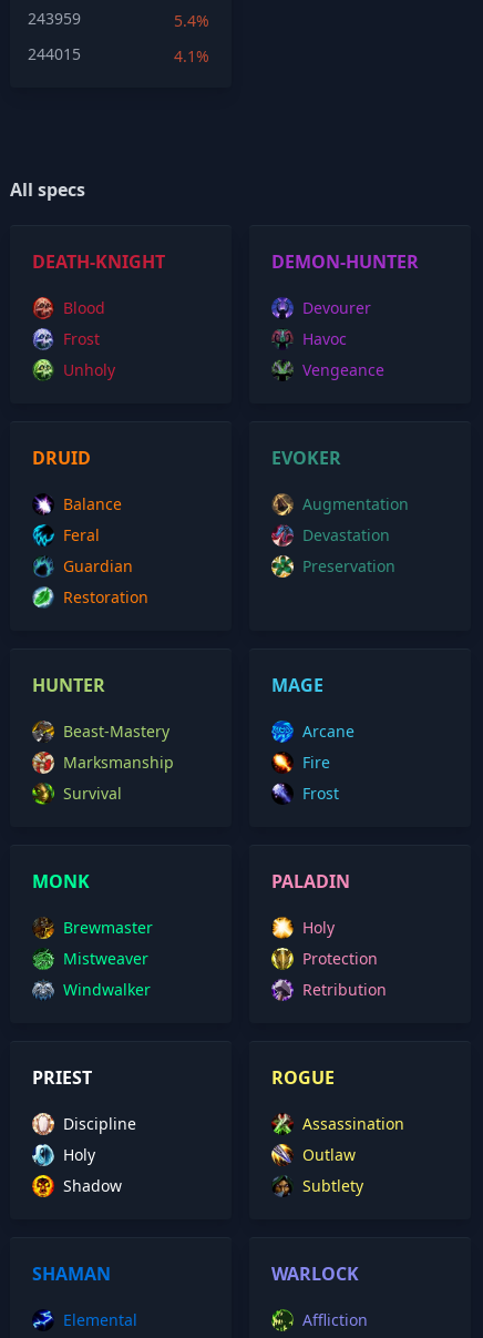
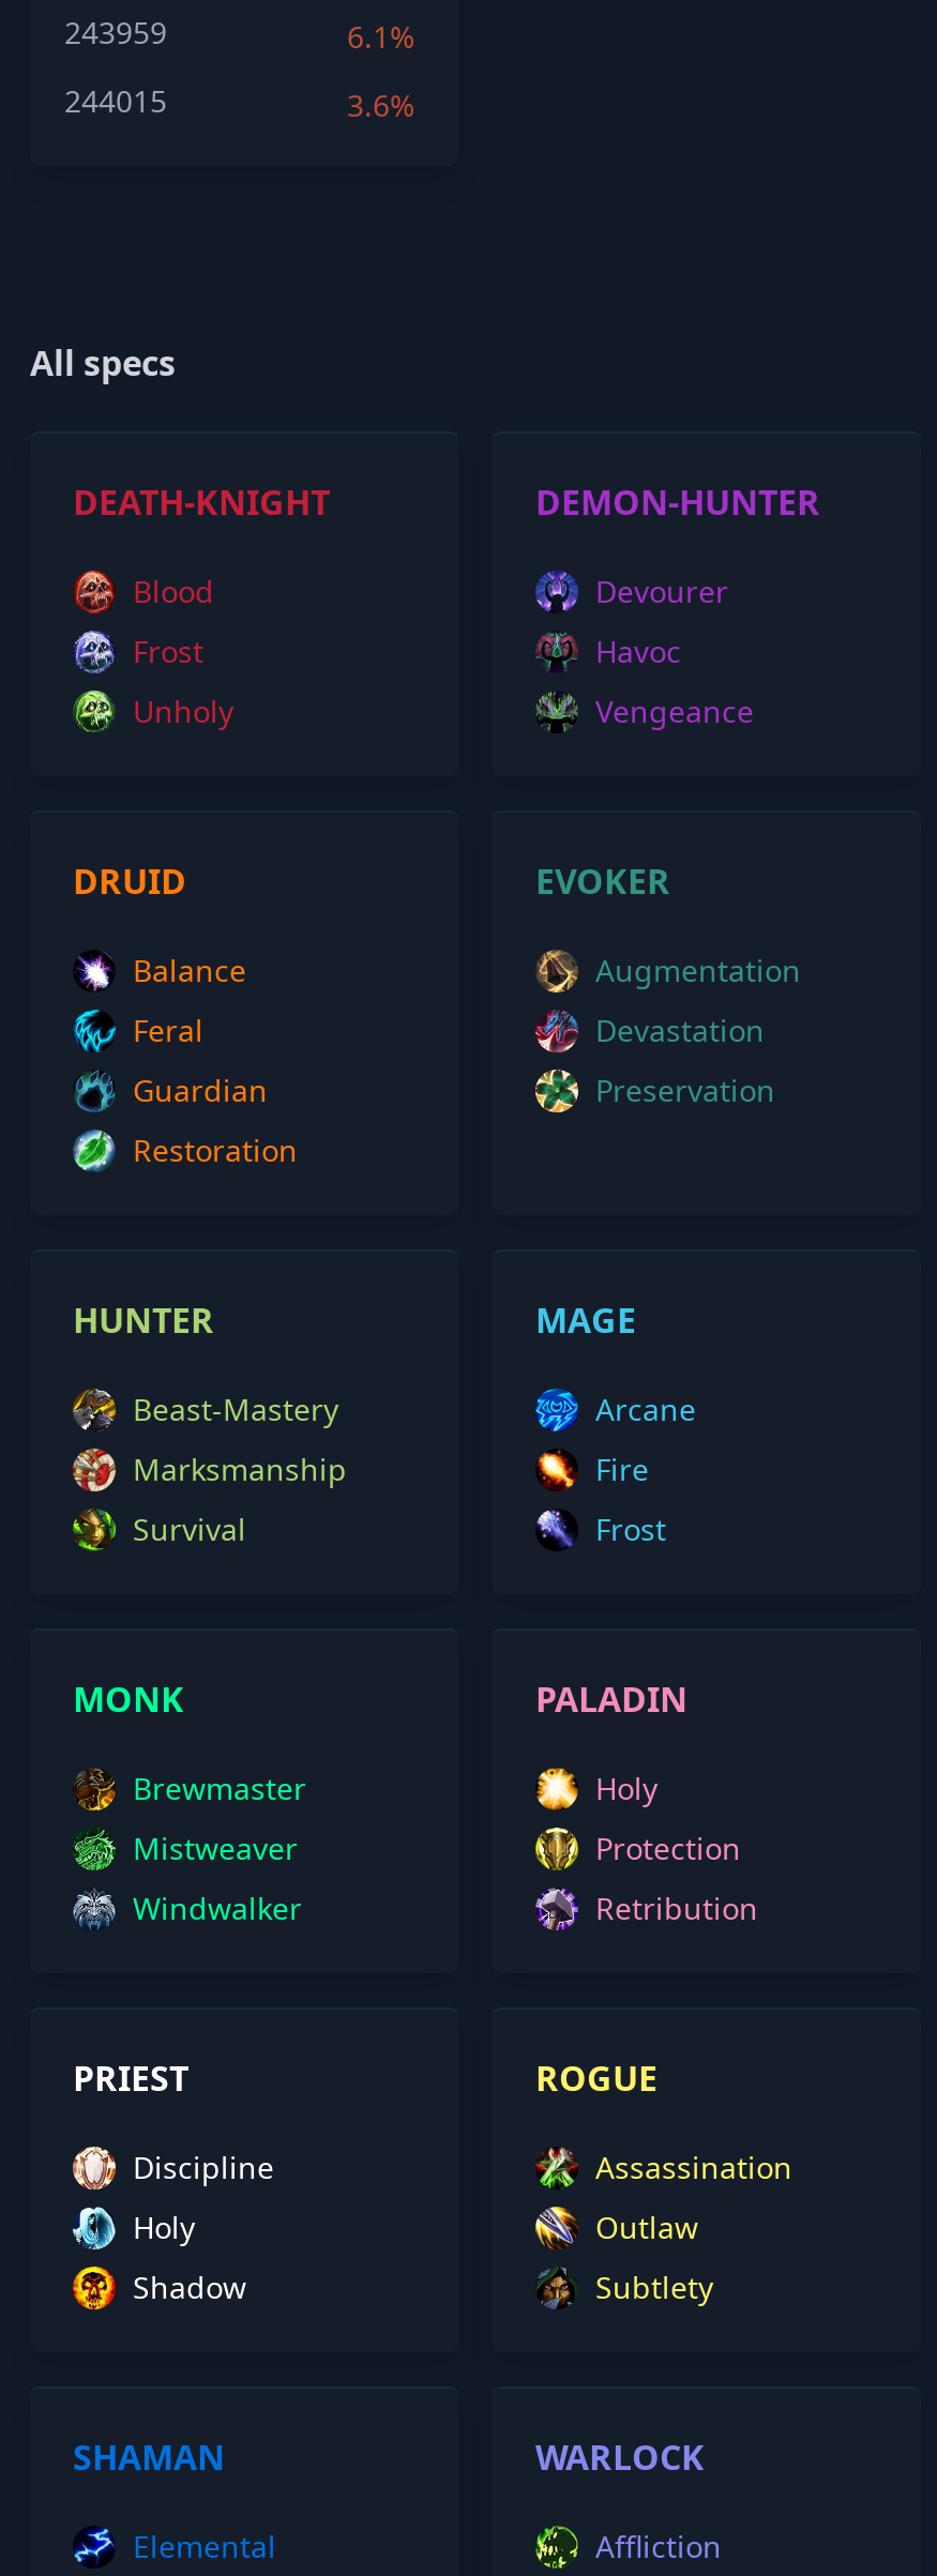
- 5.4%
+ 6.1%

- 4.1%
+ 3.6%
